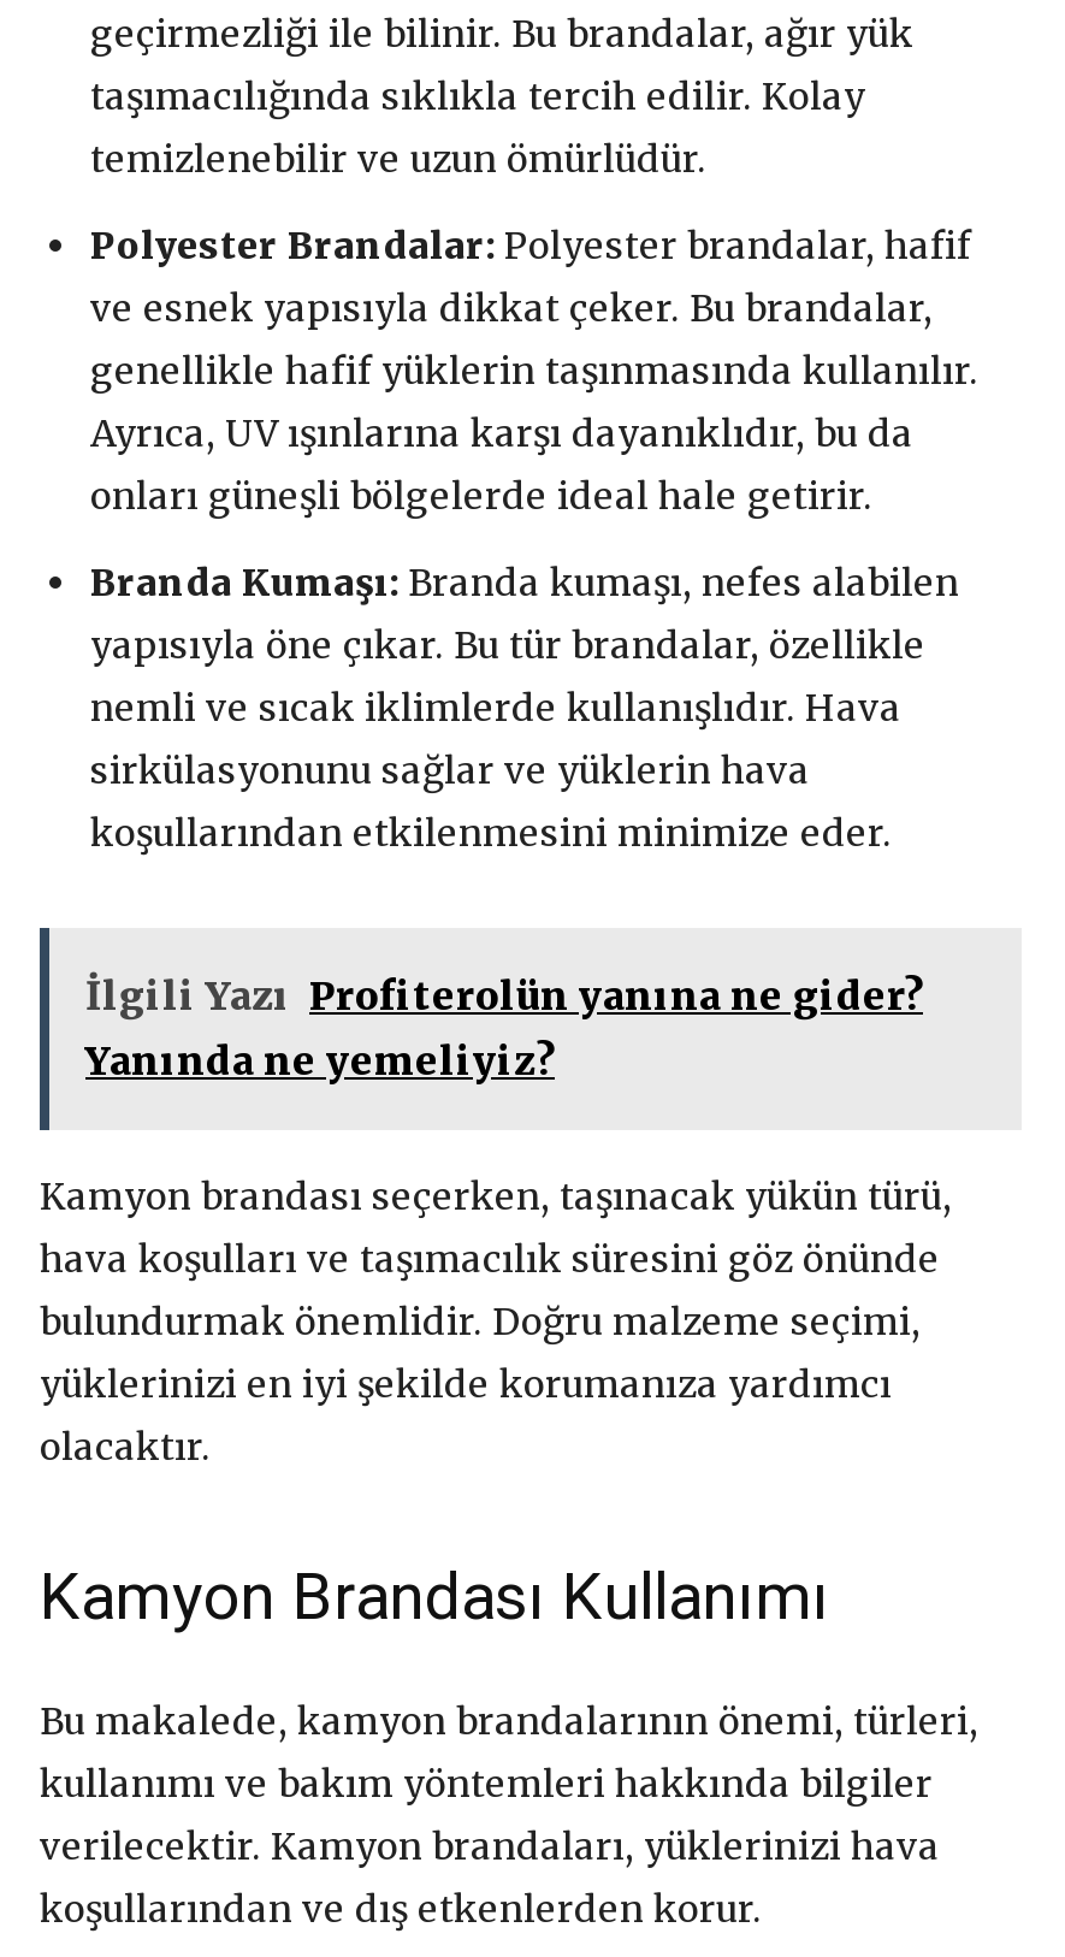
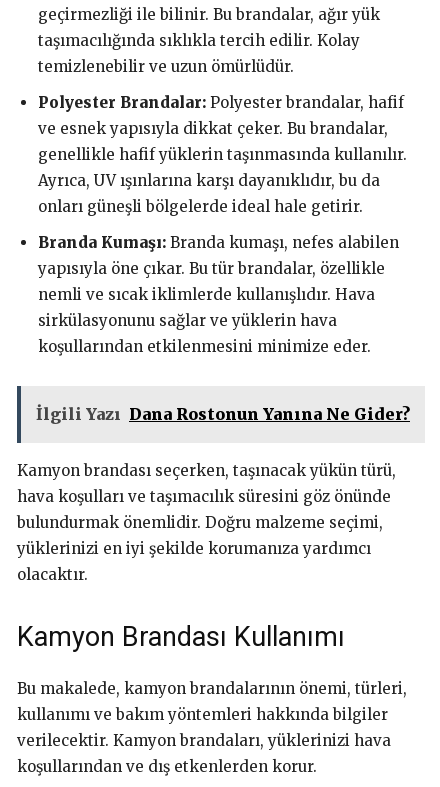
- İlgili Yazı Profiterolün yanına ne gider?
- Yanında ne yemeliyiz?
+ İlgili Yazı Dana Rostonun Yanına Ne Gider?
